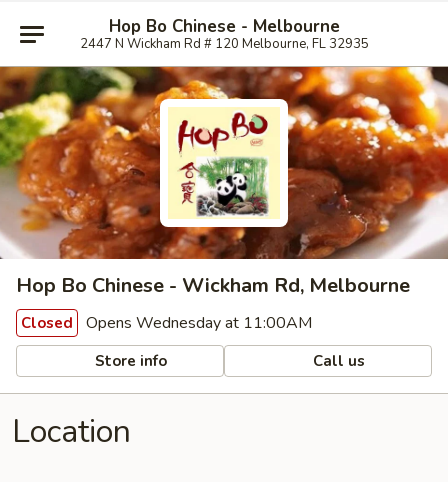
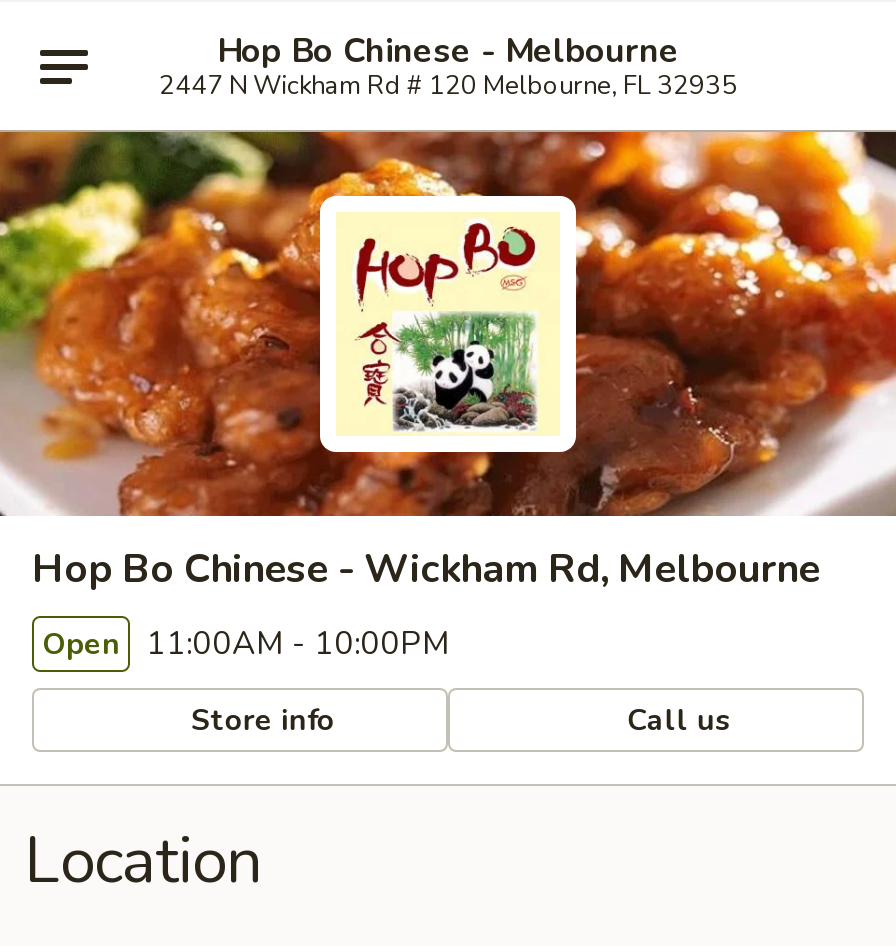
- Closed Opens Wednesday at 11:00AM
+ Open 11:00AM - 10:00PM
